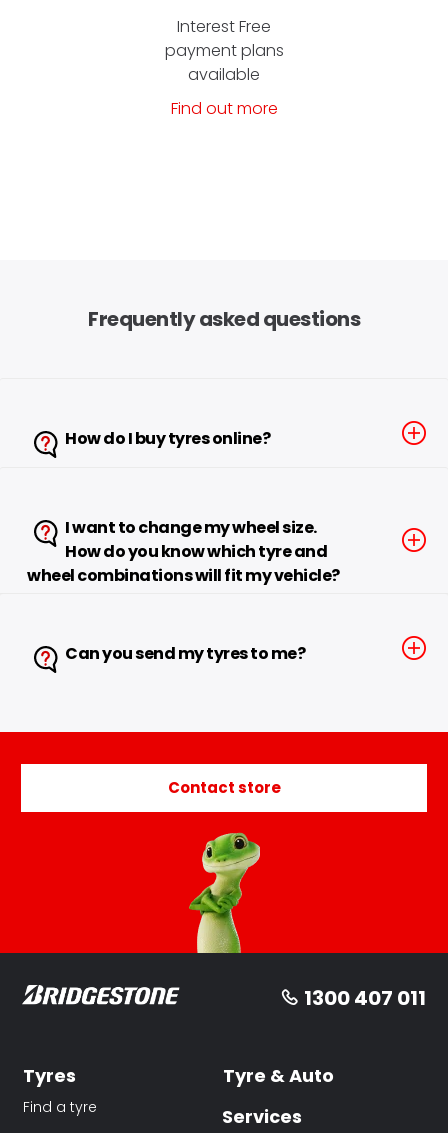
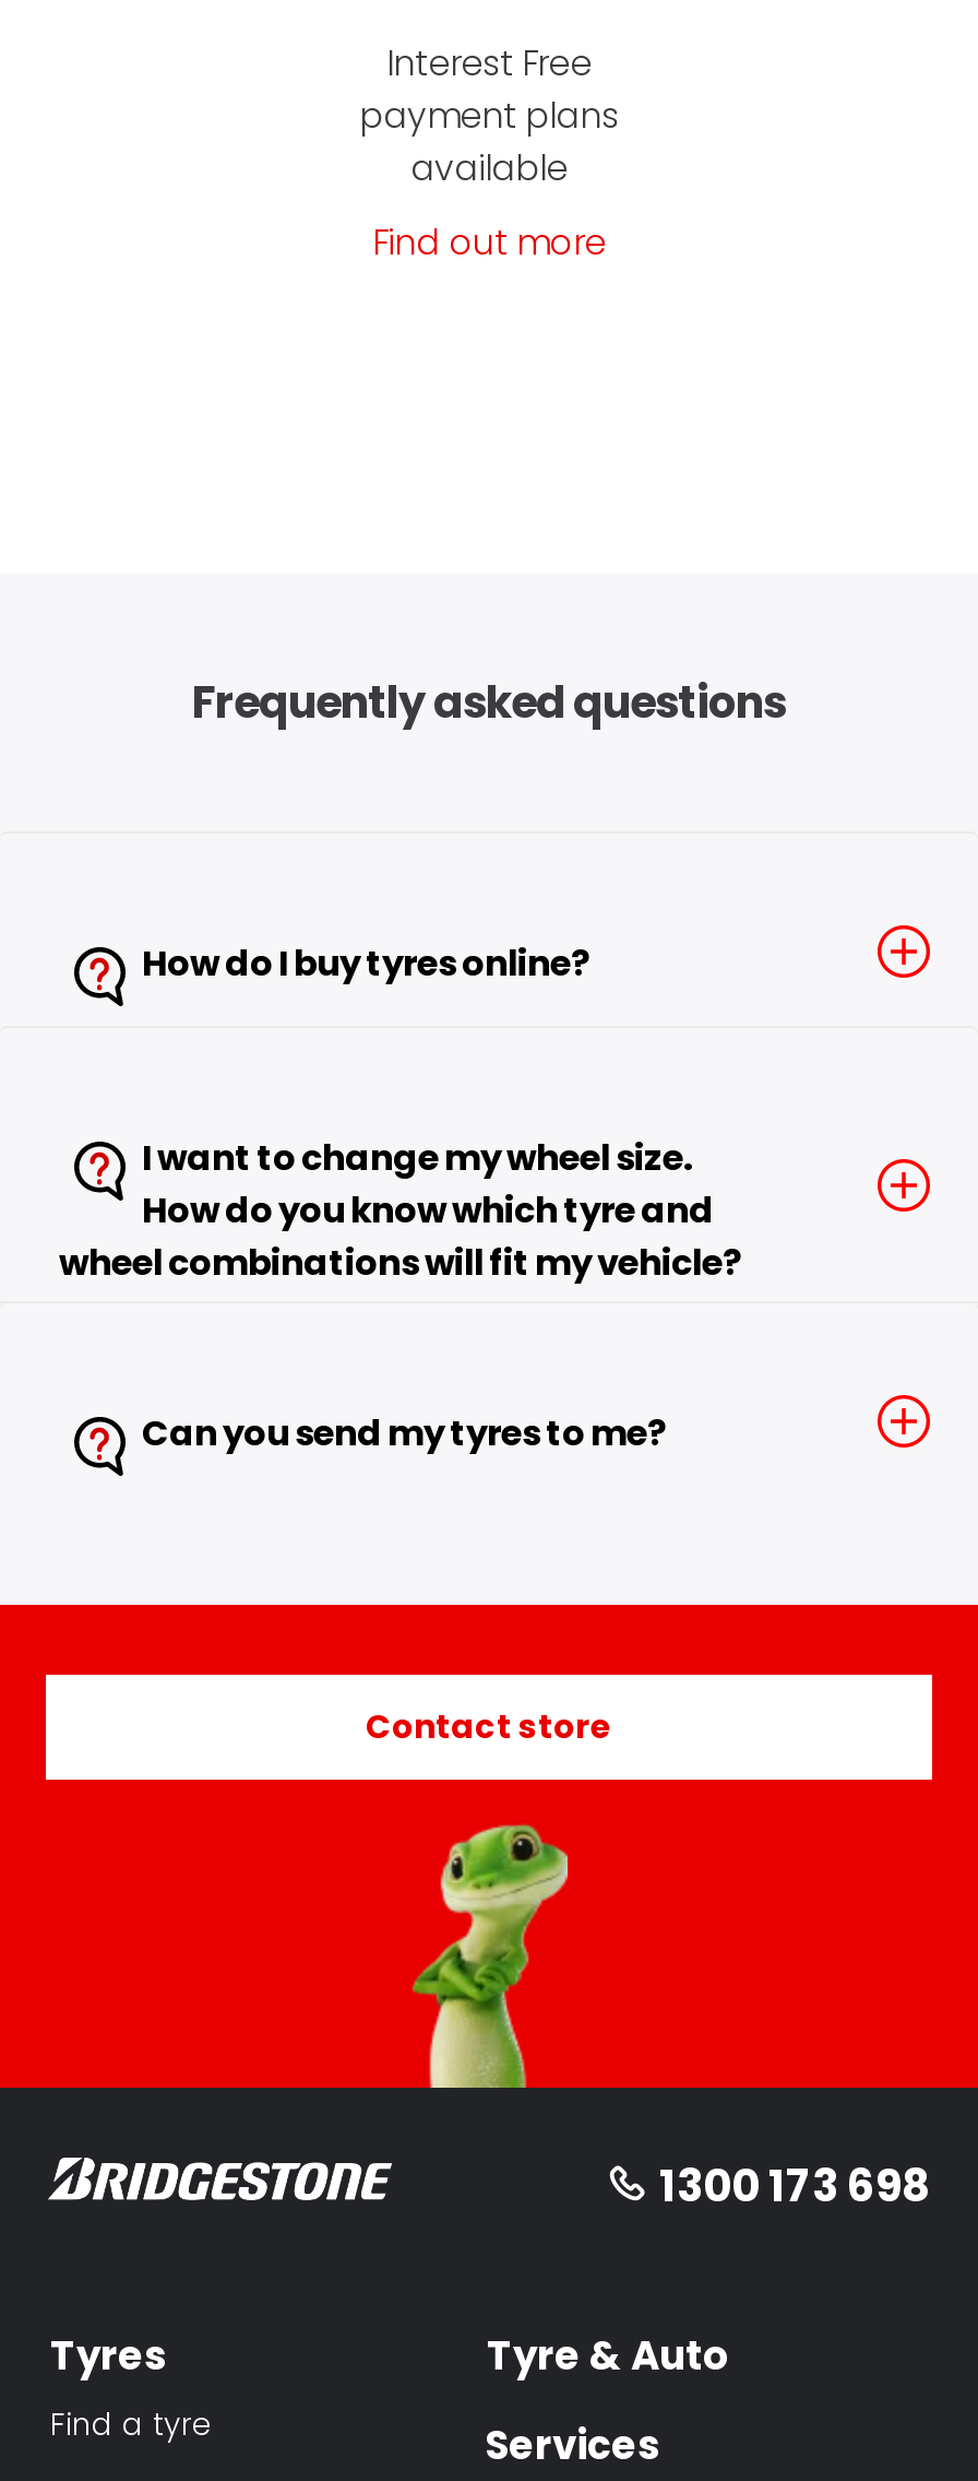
- 1300 407 011
+ 1300 173 698
